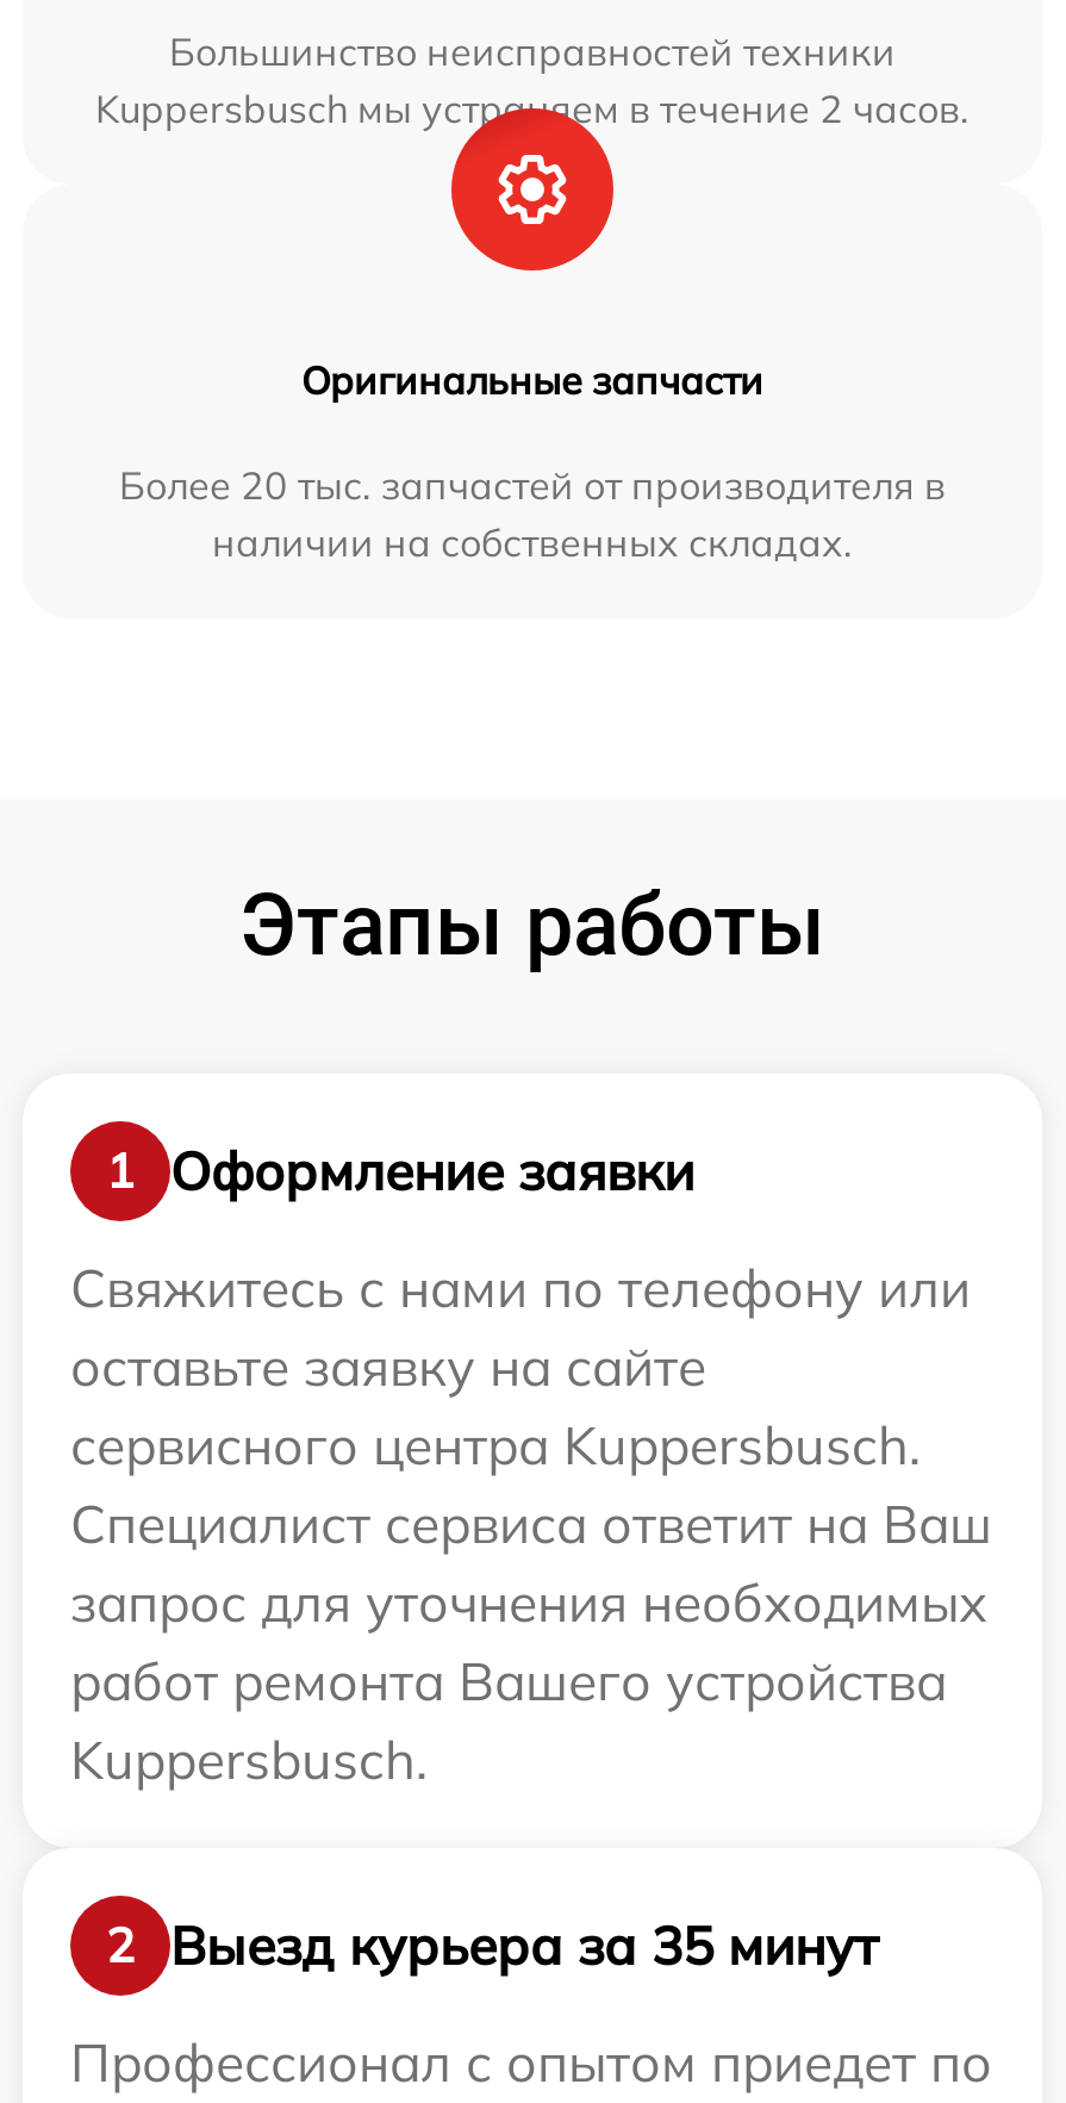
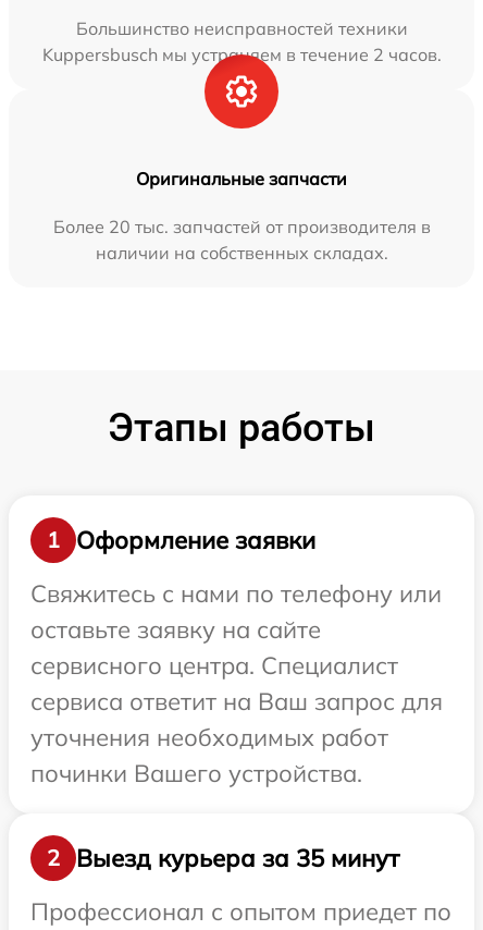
- сервисного центра Kuppersbusch.
- Специалист сервиса ответит на Ваш
- запрос для уточнения необходимых
- работ ремонта Вашего устройства
- Kuppersbusch.
+ сервисного центра. Специалист
+ сервиса ответит на Ваш запрос для
+ уточнения необходимых работ
+ починки Вашего устройства.
